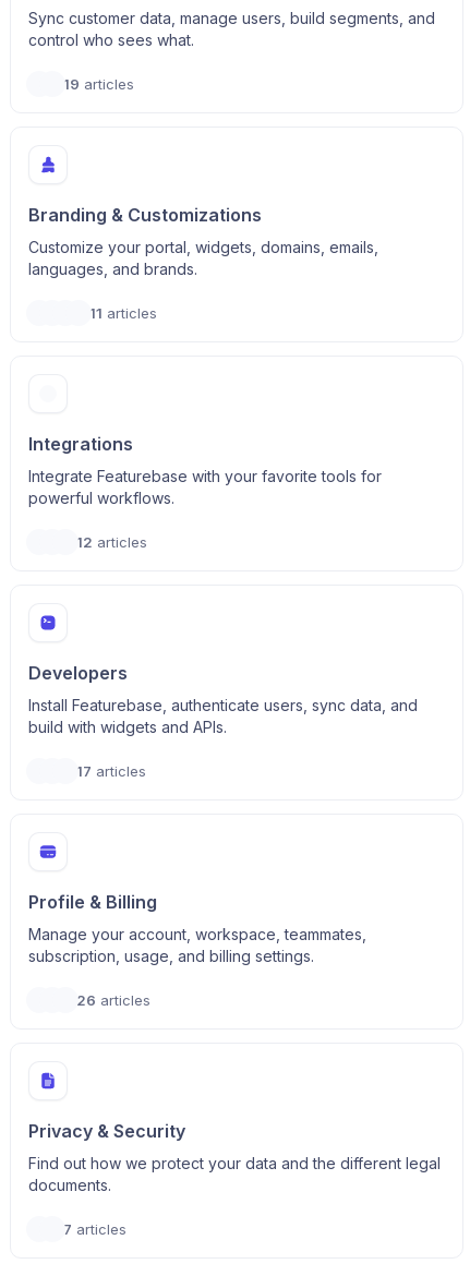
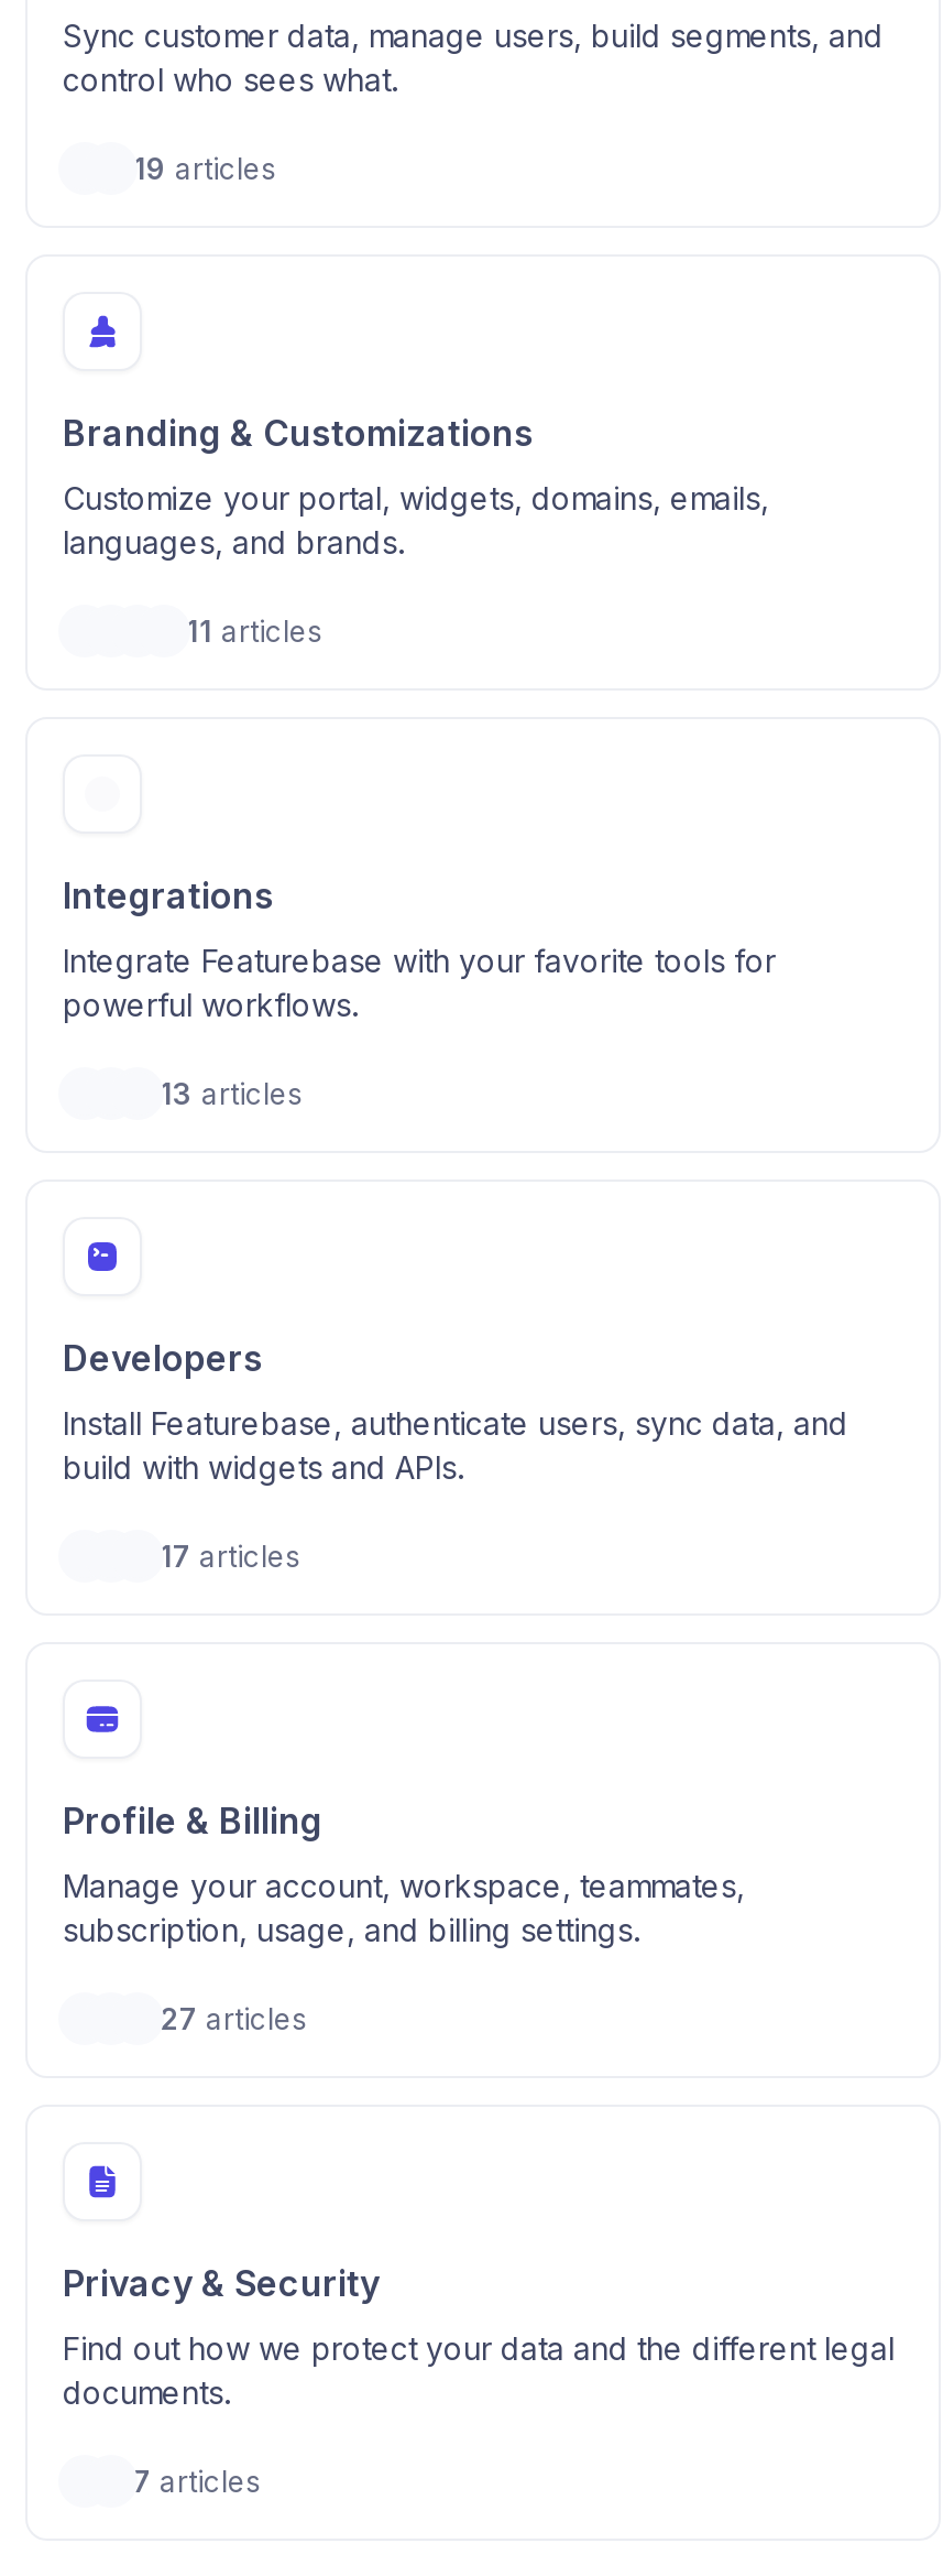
- 12 articles
+ 13 articles

- 26 articles
+ 27 articles
